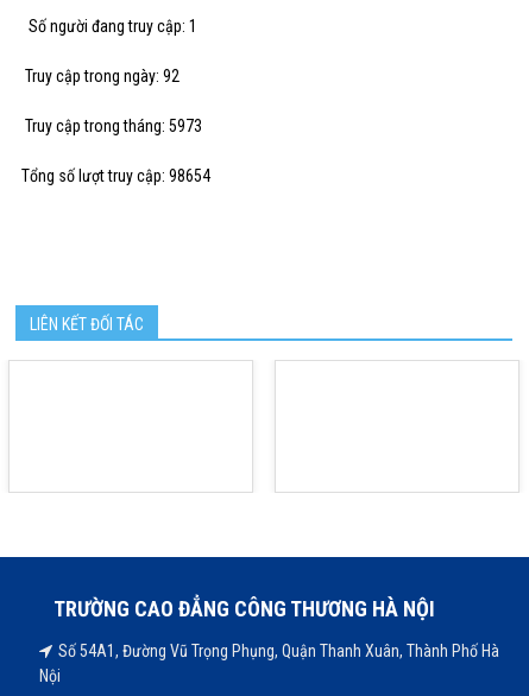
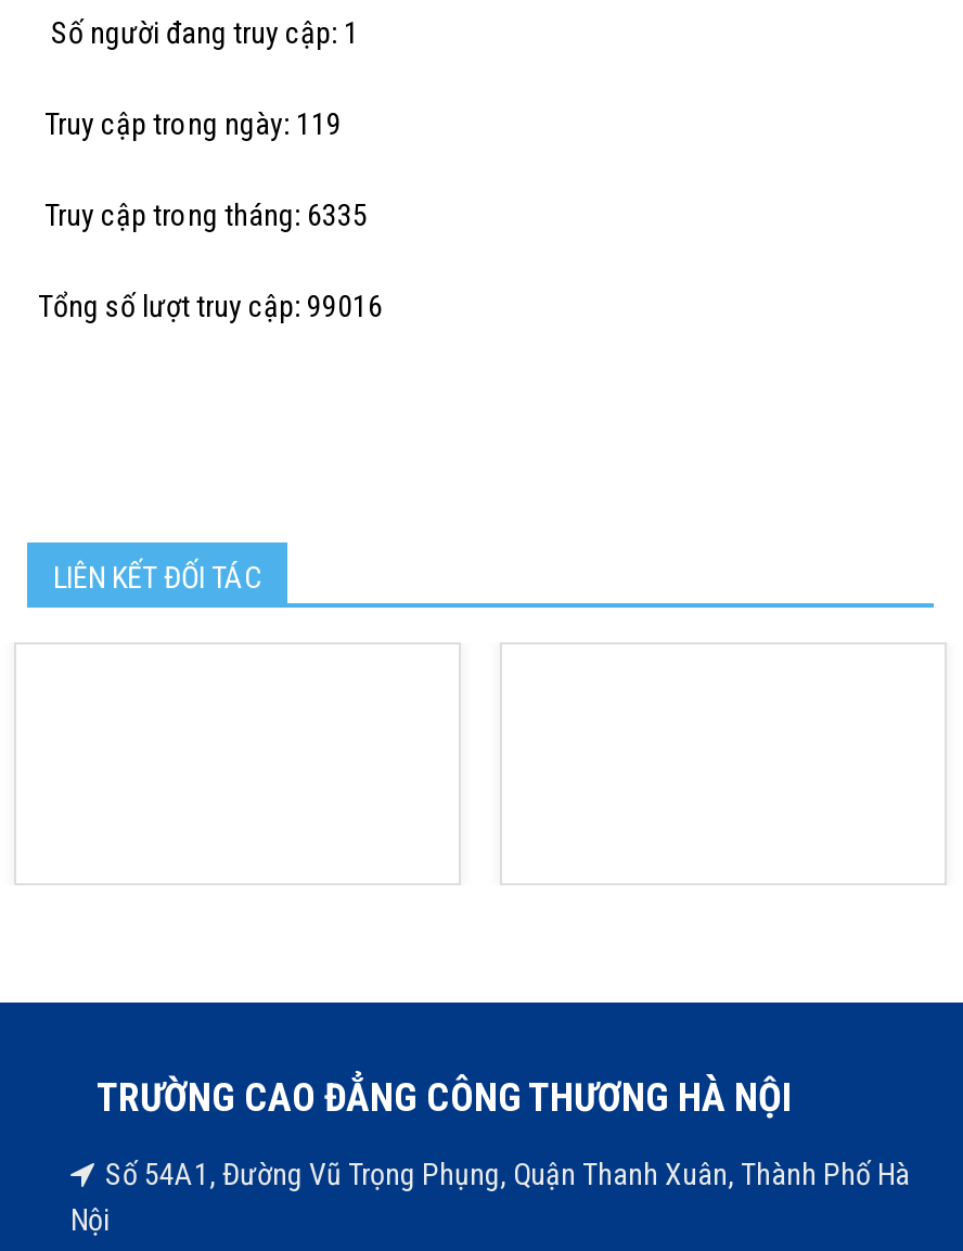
- Truy cập trong ngày: 92
+ Truy cập trong ngày: 119

- Truy cập trong tháng: 5973
+ Truy cập trong tháng: 6335

- Tổng số lượt truy cập: 98654
+ Tổng số lượt truy cập: 99016
